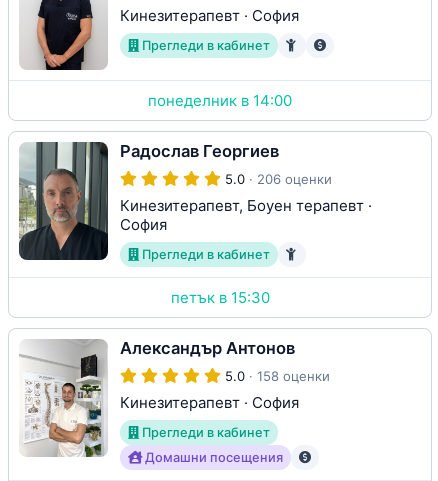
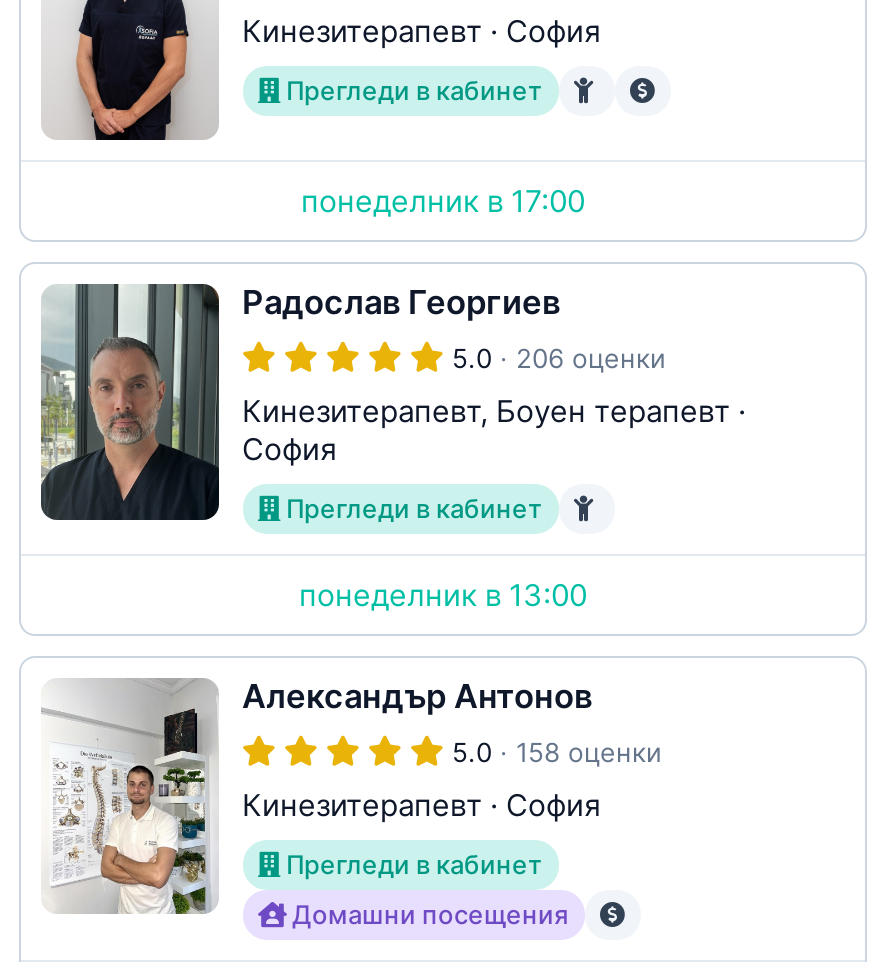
- понеделник в 14:00
+ понеделник в 17:00

- петък в 15:30
+ понеделник в 13:00
